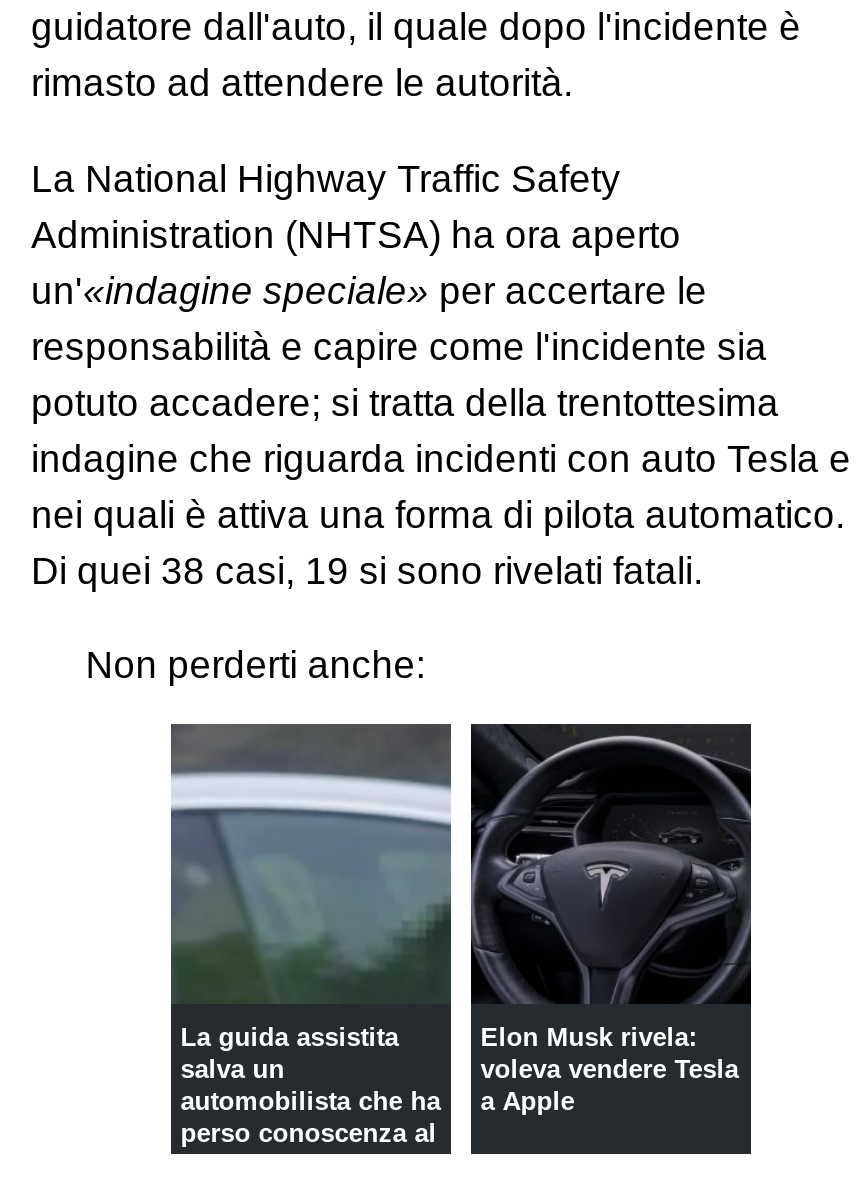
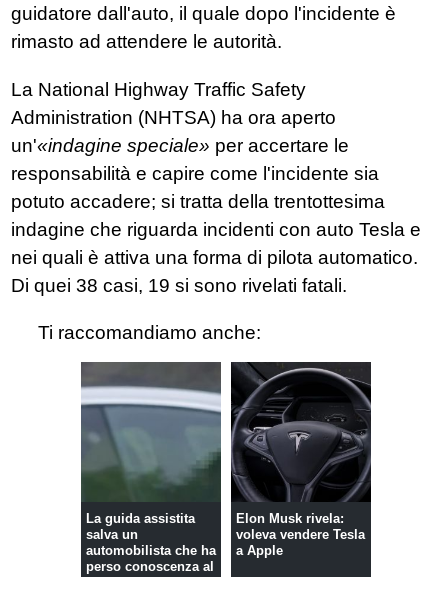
- Non perderti anche:
+ Ti raccomandiamo anche:
